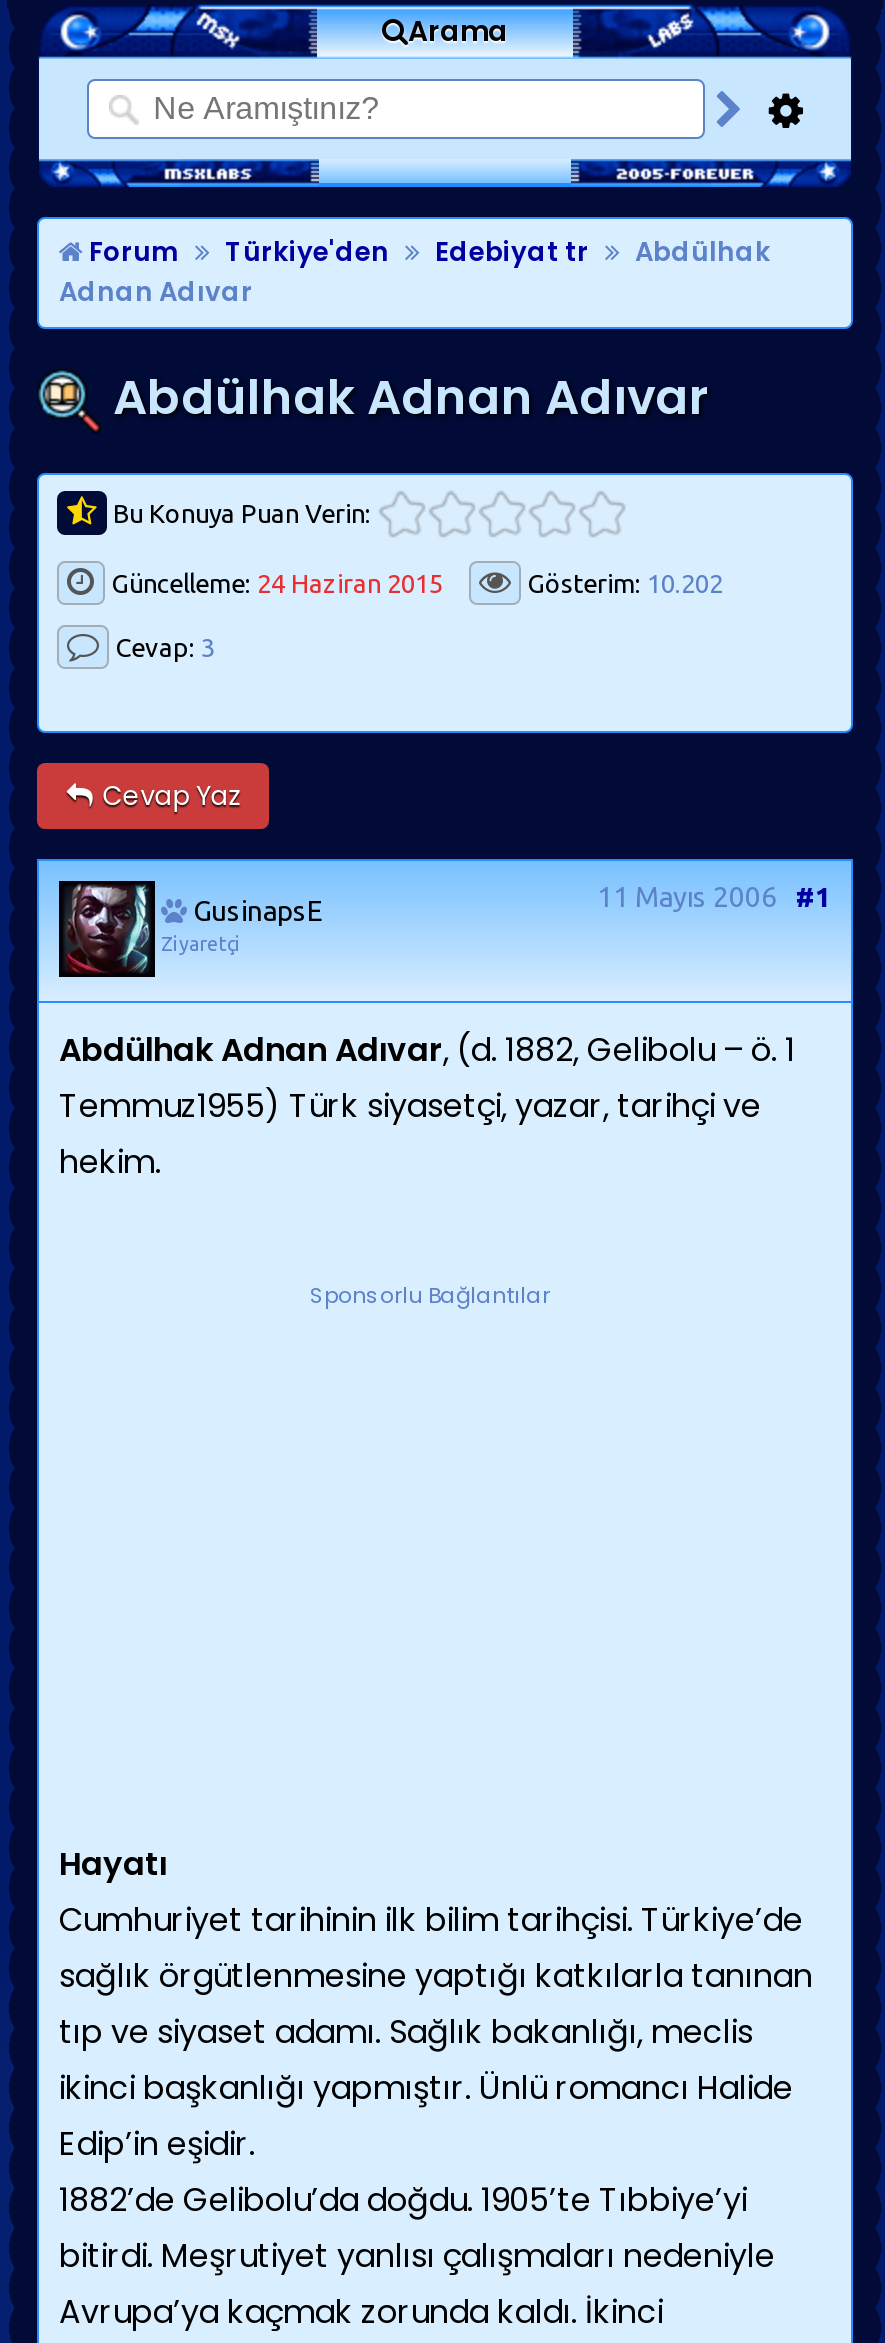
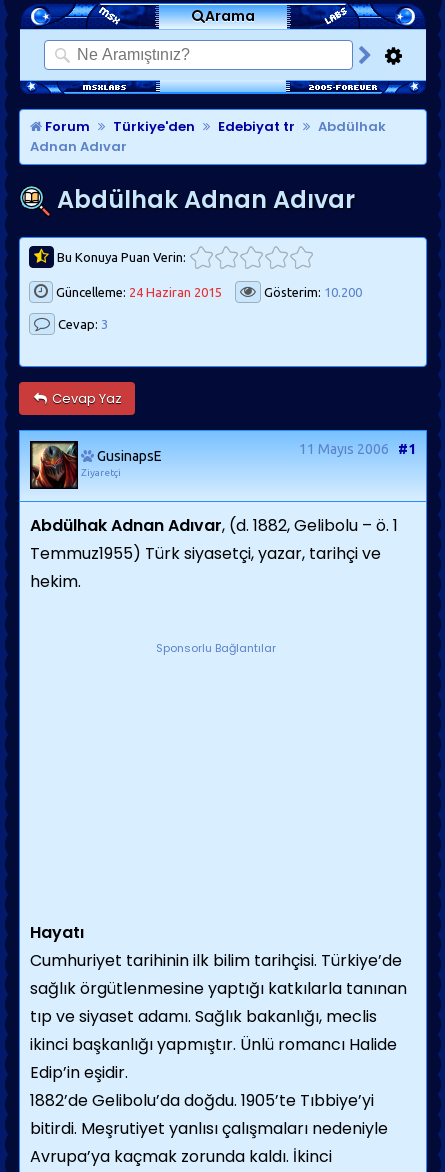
- Gösterim: 10.202
+ Gösterim: 10.200

- [image]
+ [image]
